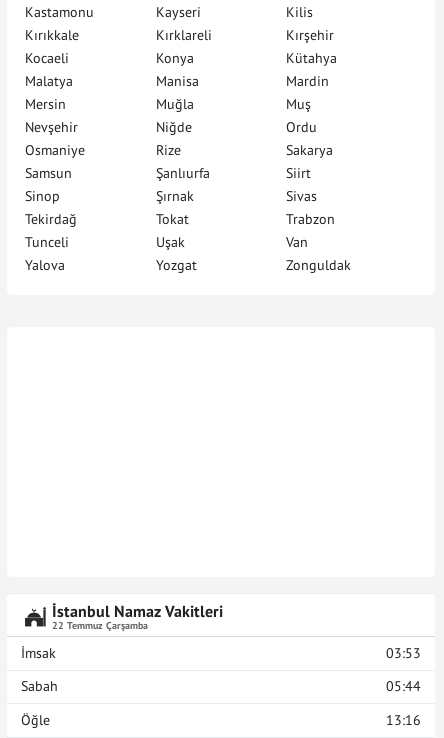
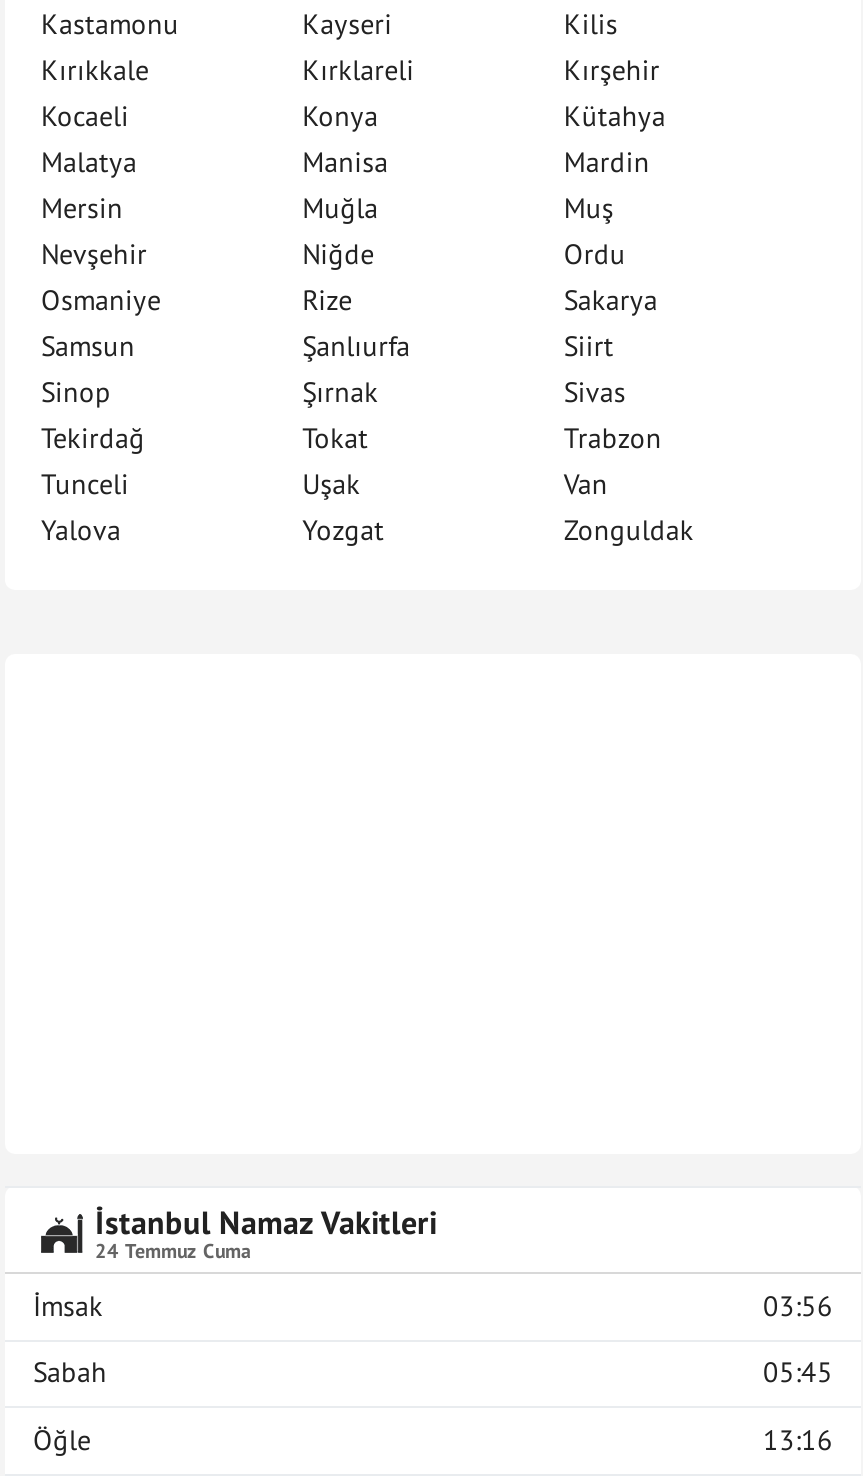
- 22 Temmuz Çarşamba
+ 24 Temmuz Cuma

- 03:53
+ 03:56

- 05:44
+ 05:45
